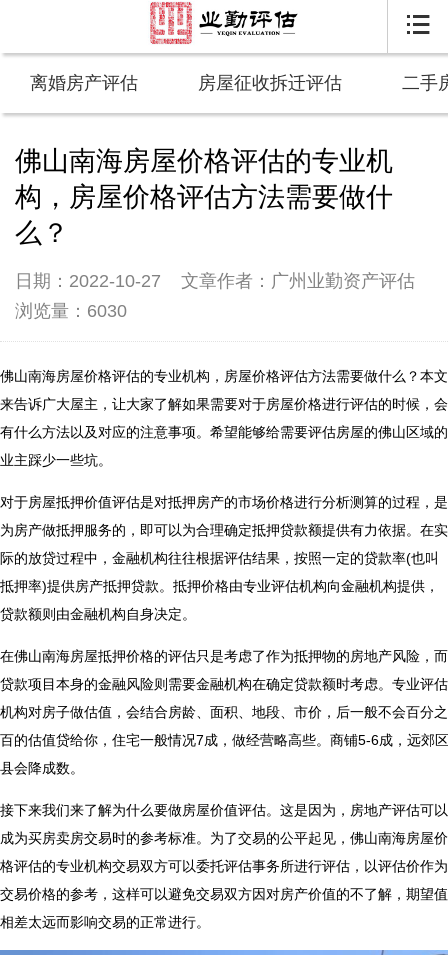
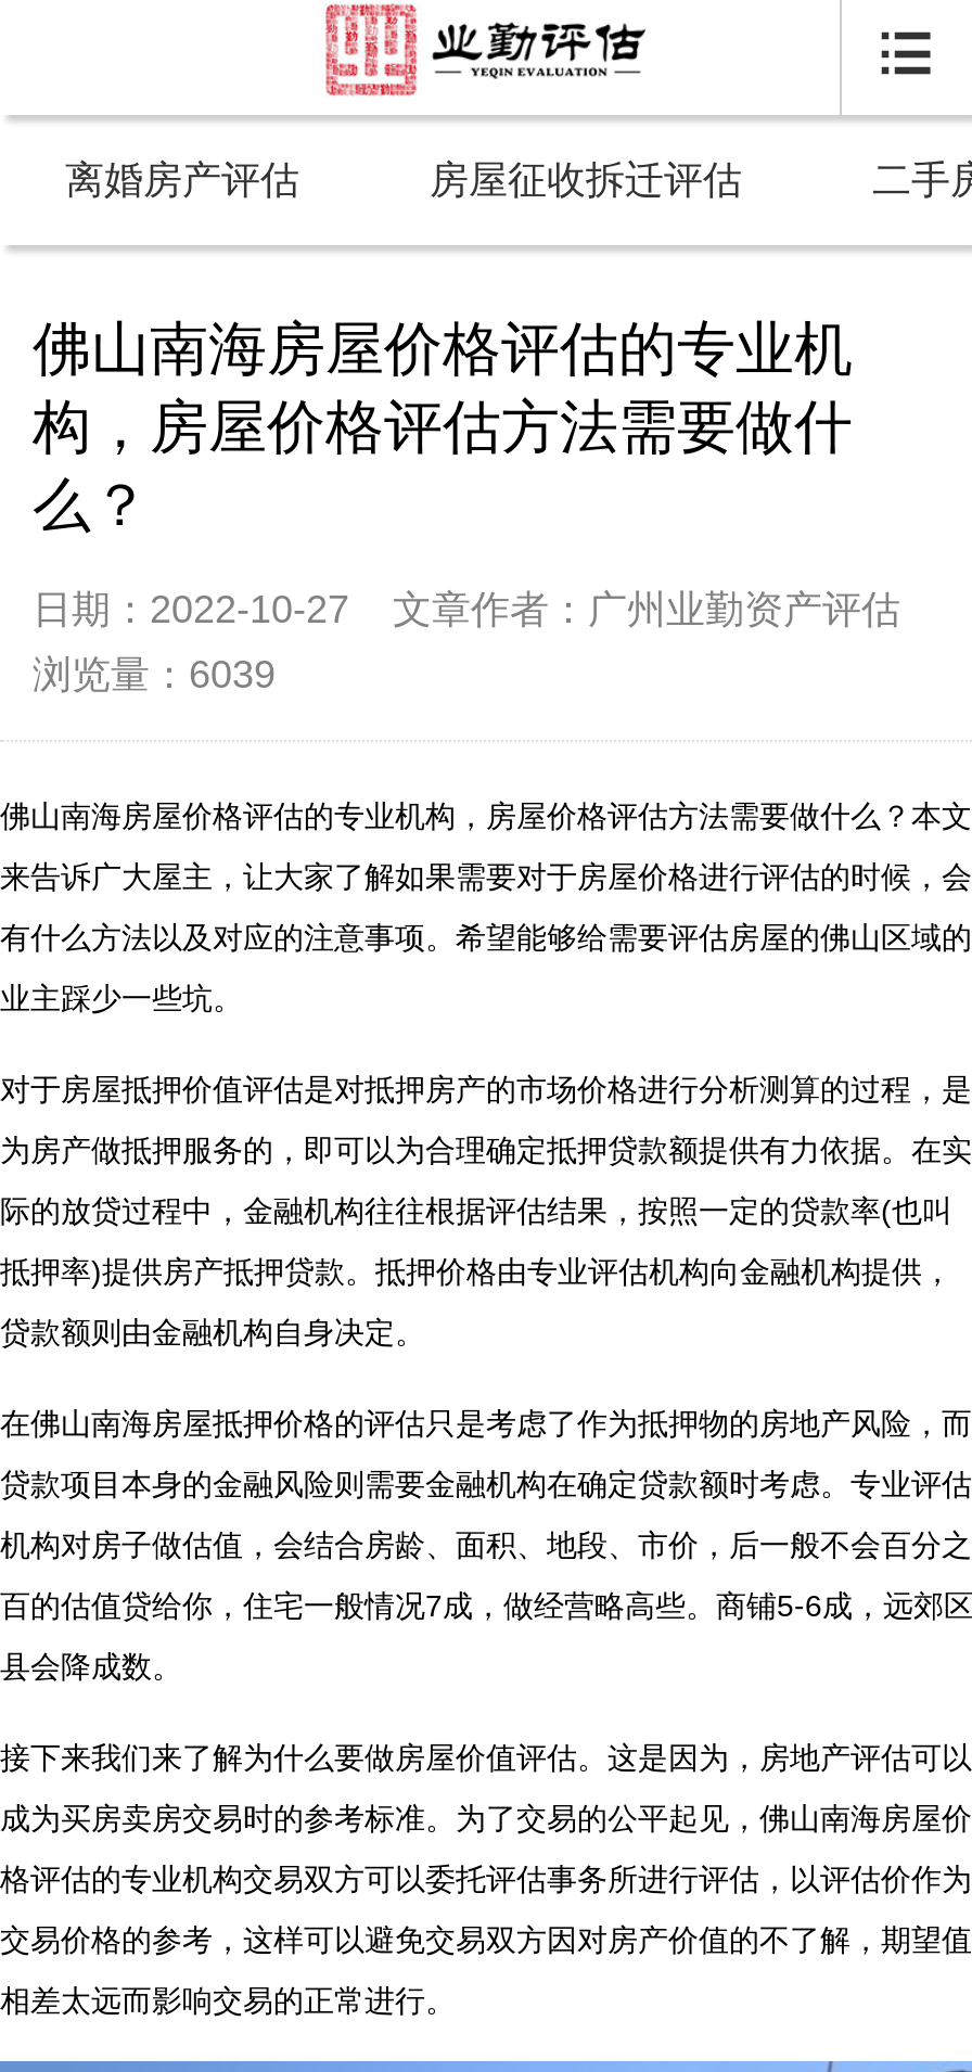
- 浏览量：6030
+ 浏览量：6039
